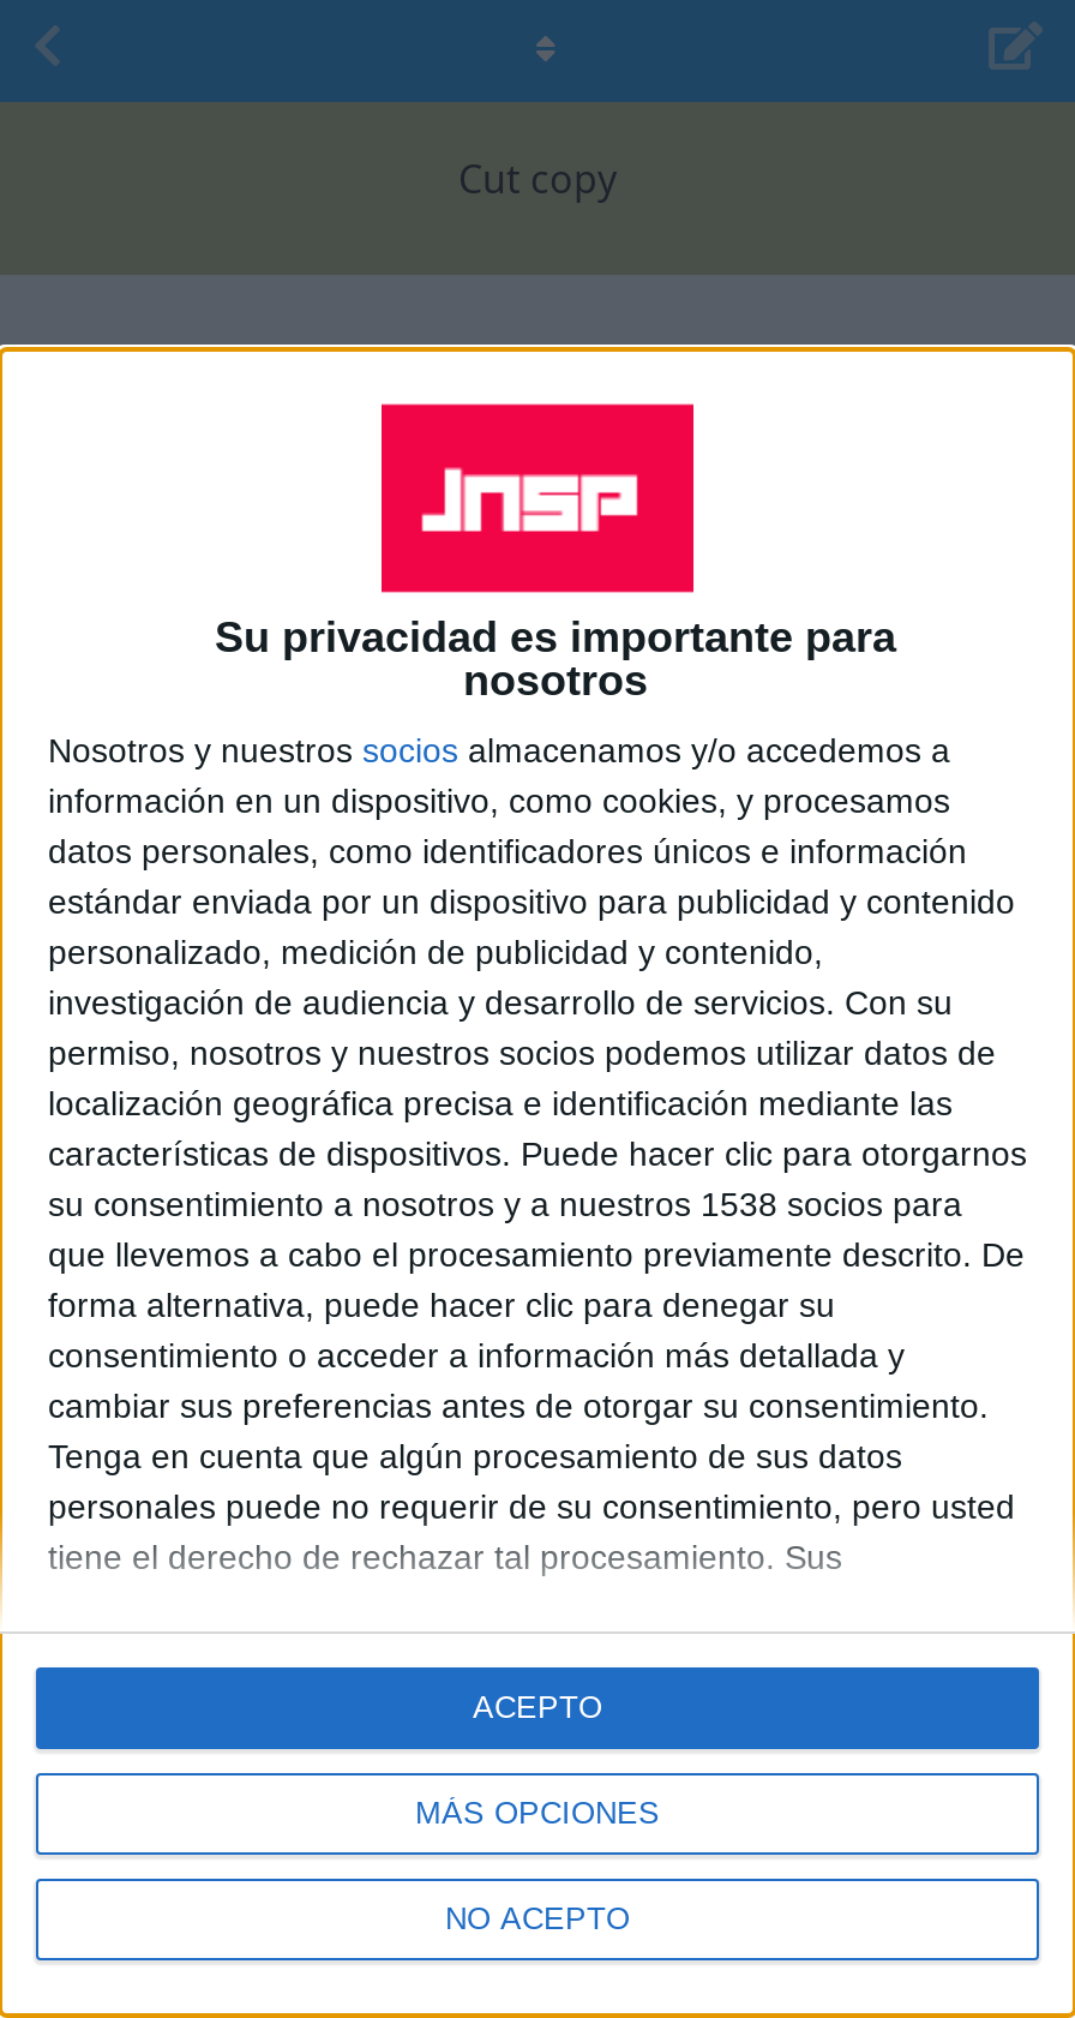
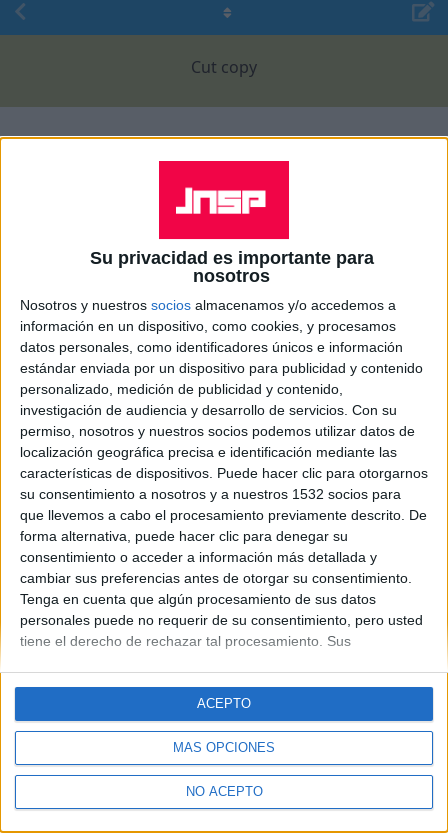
- su consentimiento a nosotros y a nuestros 1538 socios para
+ su consentimiento a nosotros y a nuestros 1532 socios para
